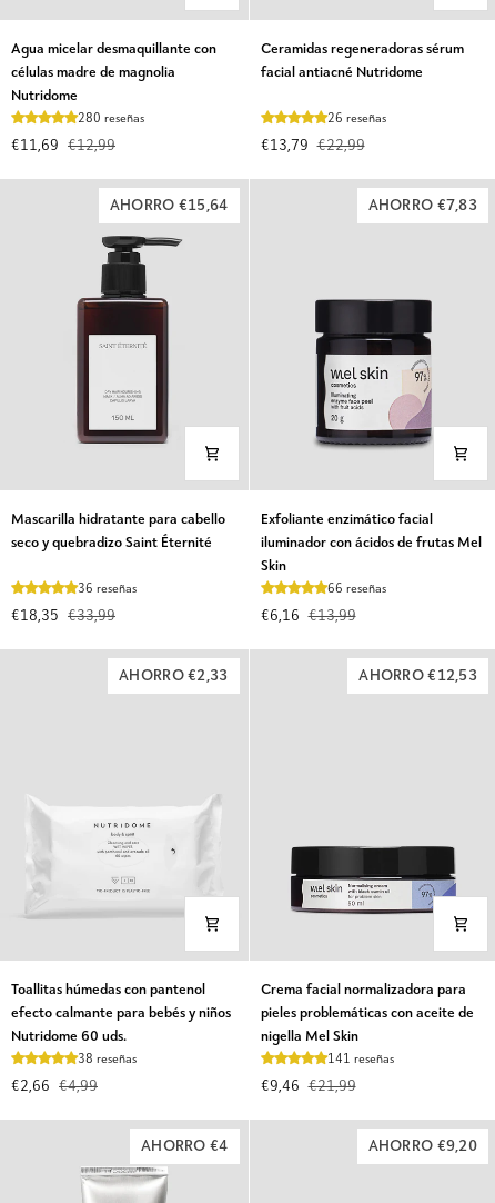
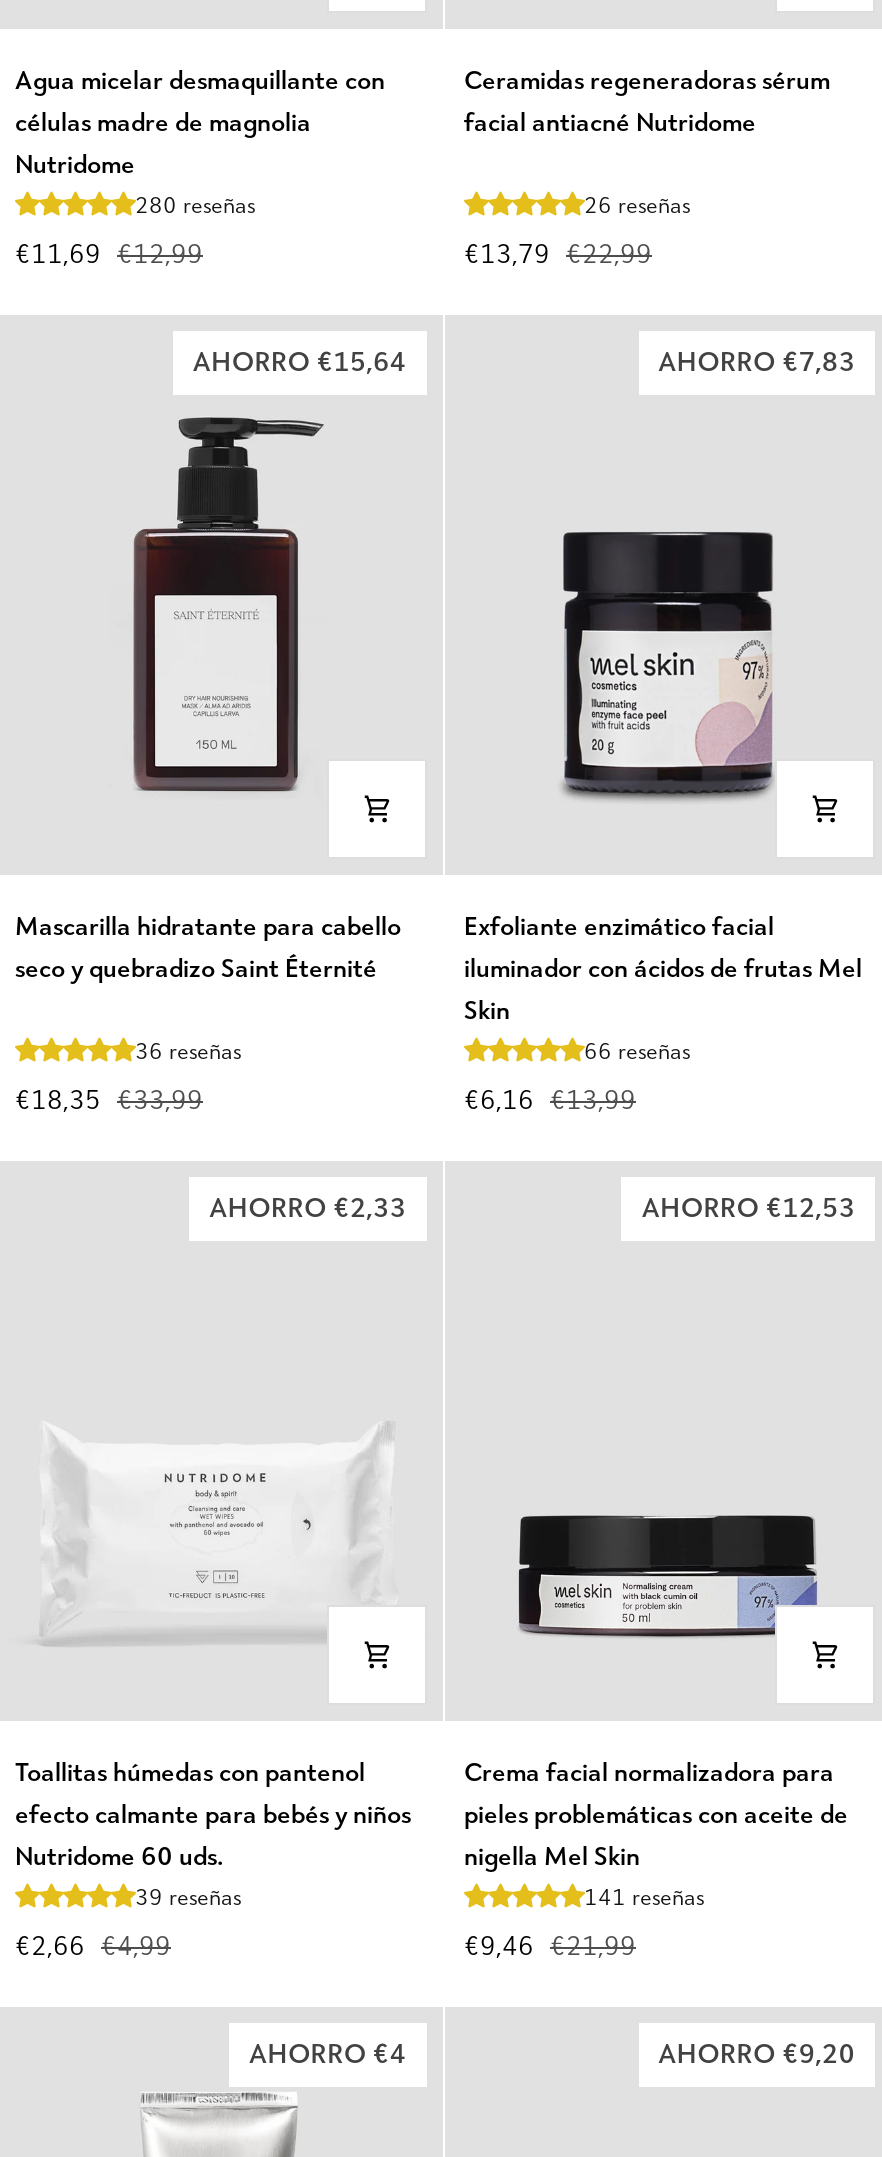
- 38 reseñas
+ 39 reseñas
